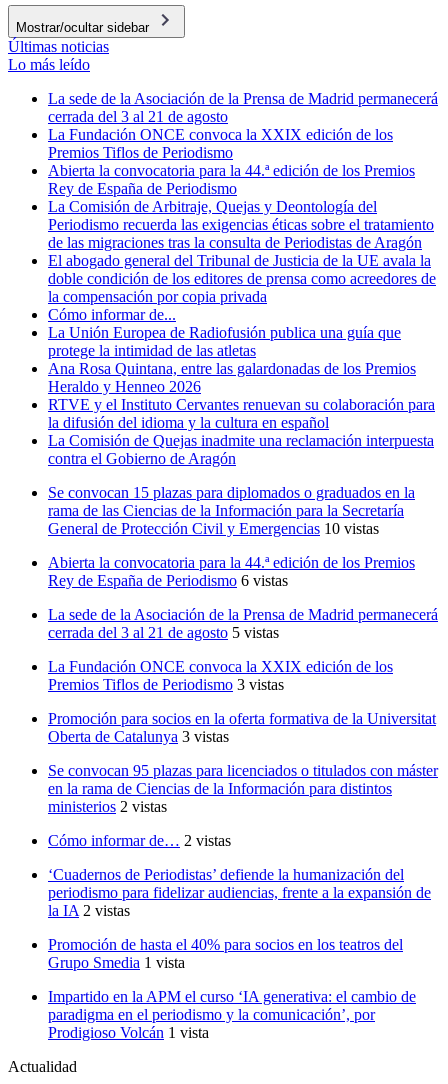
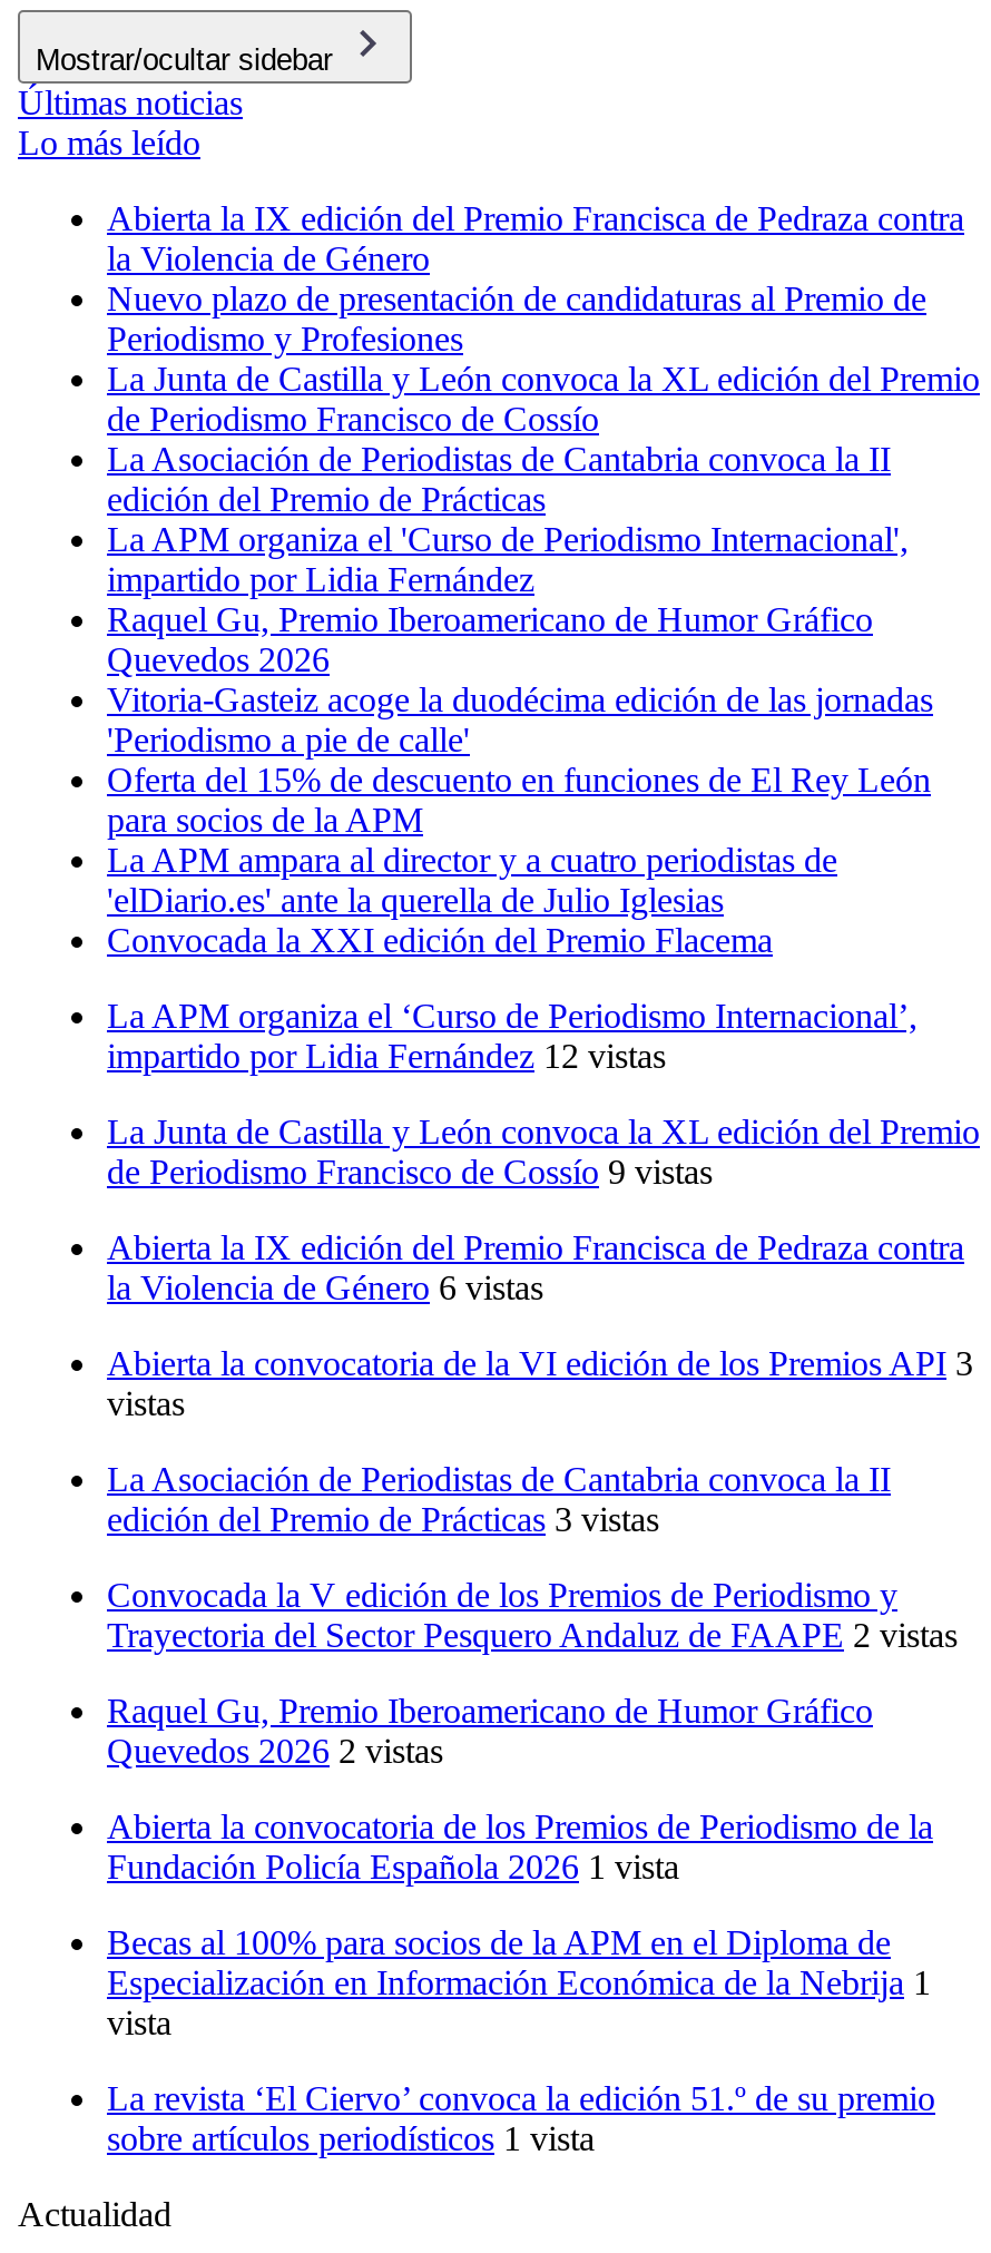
- La sede de la Asociación de la Prensa de Madrid permanecerá
- cerrada del 3 al 21 de agosto
- La Fundación ONCE convoca la XXIX edición de los
- Premios Tiflos de Periodismo
- Abierta la convocatoria para la 44.ª edición de los Premios
- Rey de España de Periodismo
- La Comisión de Arbitraje, Quejas y Deontología del
- Periodismo recuerda las exigencias éticas sobre el tratamiento
- de las migraciones tras la consulta de Periodistas de Aragón
- El abogado general del Tribunal de Justicia de la UE avala la
- doble condición de los editores de prensa como acreedores de
- la compensación por copia privada
- Cómo informar de...
- La Unión Europea de Radiofusión publica una guía que
- protege la intimidad de las atletas
- Ana Rosa Quintana, entre las galardonadas de los Premios
- Heraldo y Henneo 2026
- RTVE y el Instituto Cervantes renuevan su colaboración para
- la difusión del idioma y la cultura en español
- La Comisión de Quejas inadmite una reclamación interpuesta
- contra el Gobierno de Aragón
+ Abierta la IX edición del Premio Francisca de Pedraza contra
+ la Violencia de Género
+ Nuevo plazo de presentación de candidaturas al Premio de
+ Periodismo y Profesiones
+ La Junta de Castilla y León convoca la XL edición del Premio
+ de Periodismo Francisco de Cossío
+ La Asociación de Periodistas de Cantabria convoca la II
+ edición del Premio de Prácticas
+ La APM organiza el 'Curso de Periodismo Internacional',
+ impartido por Lidia Fernández
+ Raquel Gu, Premio Iberoamericano de Humor Gráfico
+ Quevedos 2026
+ Vitoria-Gasteiz acoge la duodécima edición de las jornadas
+ 'Periodismo a pie de calle'
+ Oferta del 15% de descuento en funciones de El Rey León
+ para socios de la APM
+ La APM ampara al director y a cuatro periodistas de
+ 'elDiario.es' ante la querella de Julio Iglesias
+ Convocada la XXI edición del Premio Flacema

- Se convocan 15 plazas para diplomados o graduados en la
- rama de las Ciencias de la Información para la Secretaría
- General de Protección Civil y Emergencias 10 vistas
+ La APM organiza el ‘Curso de Periodismo Internacional’,
+ impartido por Lidia Fernández 12 vistas

- Abierta la convocatoria para la 44.ª edición de los Premios
- Rey de España de Periodismo 6 vistas
+ La Junta de Castilla y León convoca la XL edición del Premio
+ de Periodismo Francisco de Cossío 9 vistas

- La sede de la Asociación de la Prensa de Madrid permanecerá
- cerrada del 3 al 21 de agosto 5 vistas
+ Abierta la IX edición del Premio Francisca de Pedraza contra
+ la Violencia de Género 6 vistas

- La Fundación ONCE convoca la XXIX edición de los
- Premios Tiflos de Periodismo 3 vistas
+ Abierta la convocatoria de la VI edición de los Premios API 3
+ vistas

- Promoción para socios en la oferta formativa de la Universitat
- Oberta de Catalunya 3 vistas
+ La Asociación de Periodistas de Cantabria convoca la II
+ edición del Premio de Prácticas 3 vistas

- Se convocan 95 plazas para licenciados o titulados con máster
- en la rama de Ciencias de la Información para distintos
- ministerios 2 vistas
+ Convocada la V edición de los Premios de Periodismo y
+ Trayectoria del Sector Pesquero Andaluz de FAAPE 2 vistas

- Cómo informar de… 2 vistas
+ Raquel Gu, Premio Iberoamericano de Humor Gráfico
+ Quevedos 2026 2 vistas

- ‘Cuadernos de Periodistas’ defiende la humanización del
- periodismo para fidelizar audiencias, frente a la expansión de
- la IA 2 vistas
+ Abierta la convocatoria de los Premios de Periodismo de la
+ Fundación Policía Española 2026 1 vista

- Promoción de hasta el 40% para socios en los teatros del
- Grupo Smedia 1 vista
+ Becas al 100% para socios de la APM en el Diploma de
+ Especialización en Información Económica de la Nebrija 1
+ vista

- Impartido en la APM el curso ‘IA generativa: el cambio de
- paradigma en el periodismo y la comunicación’, por
- Prodigioso Volcán 1 vista
+ La revista ‘El Ciervo’ convoca la edición 51.º de su premio
+ sobre artículos periodísticos 1 vista
